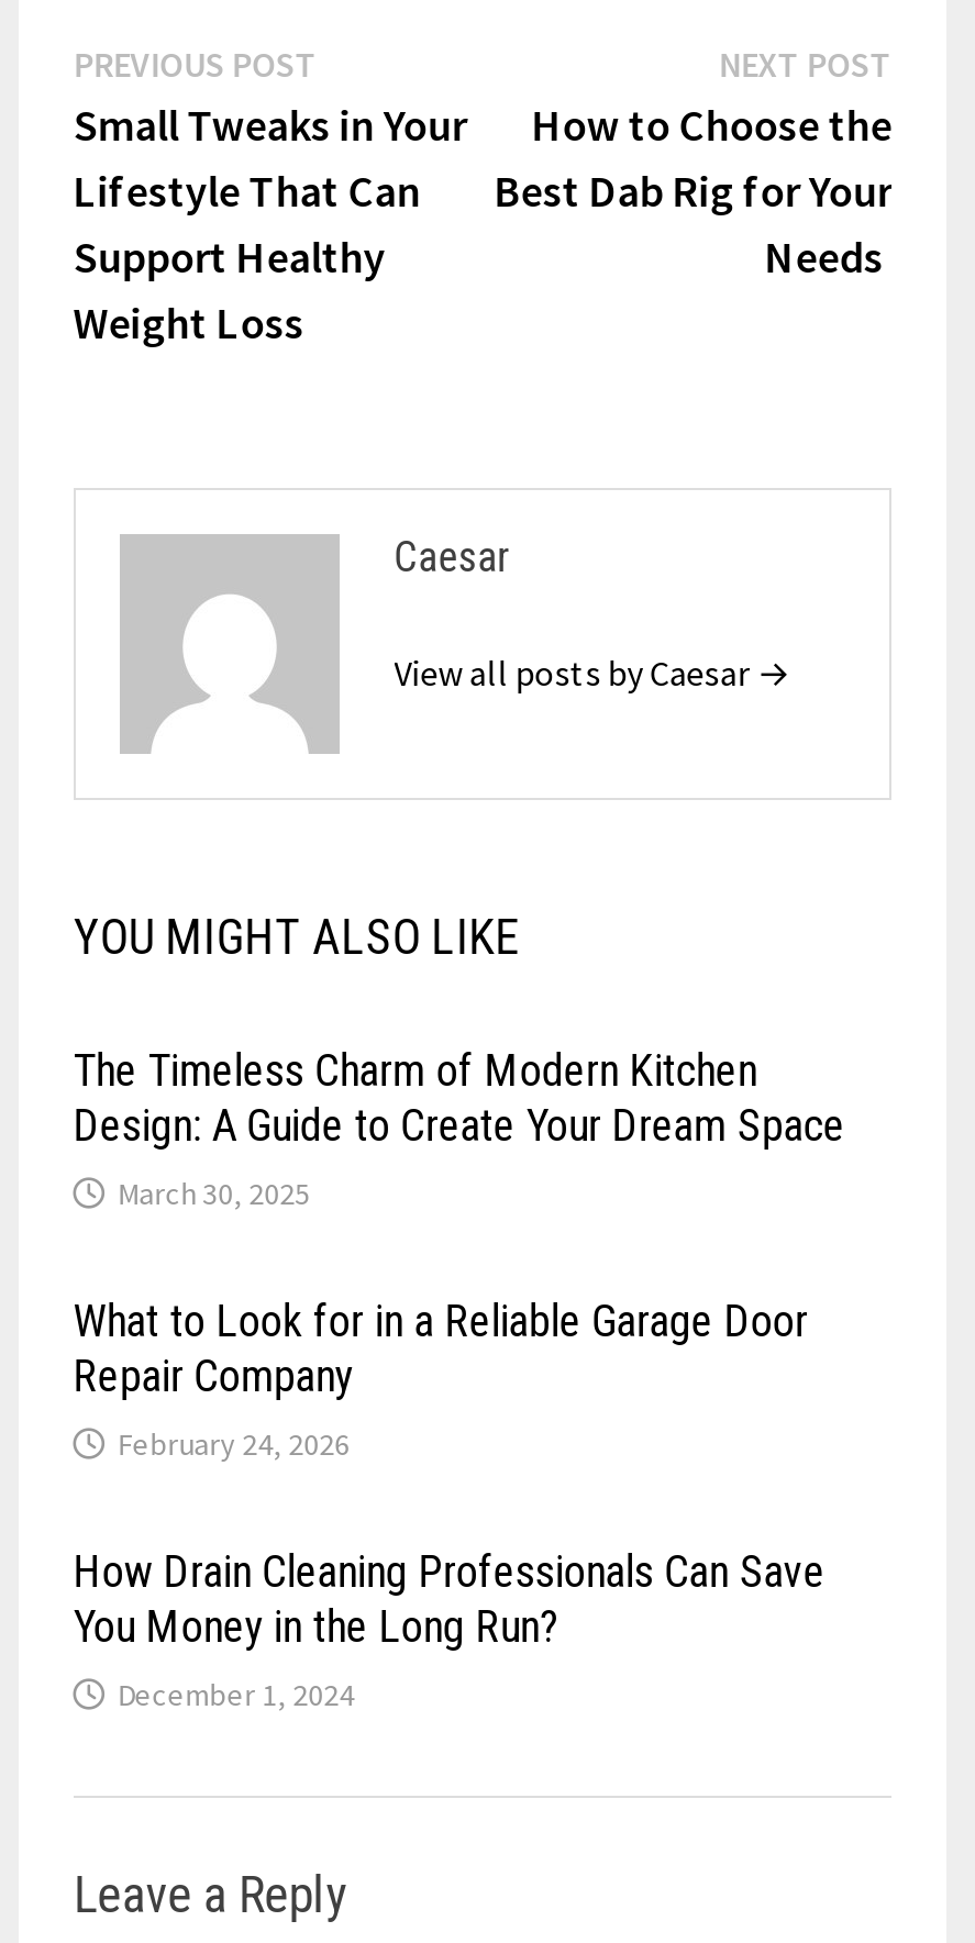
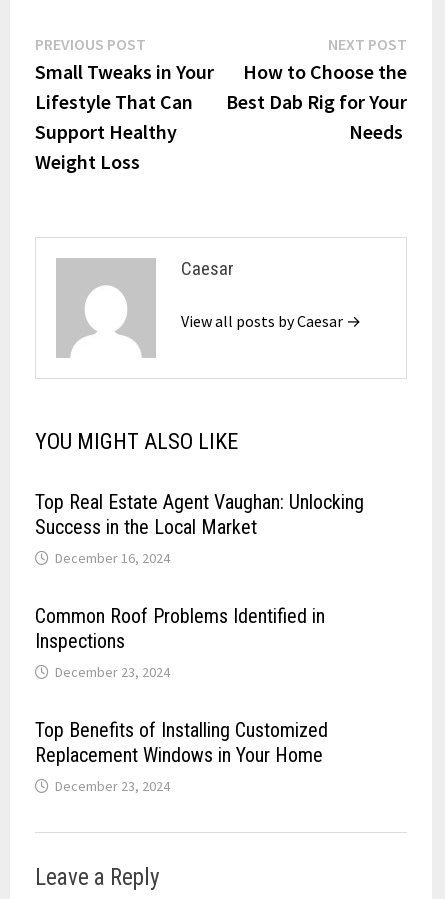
- The Timeless Charm of Modern Kitchen
- Design: A Guide to Create Your Dream Space
- March 30, 2025
+ Top Real Estate Agent Vaughan: Unlocking
+ Success in the Local Market
+ December 16, 2024

- What to Look for in a Reliable Garage Door
- Repair Company
- February 24, 2026
+ Common Roof Problems Identified in
+ Inspections
+ December 23, 2024

- How Drain Cleaning Professionals Can Save
- You Money in the Long Run?
- December 1, 2024
+ Top Benefits of Installing Customized
+ Replacement Windows in Your Home
+ December 23, 2024
